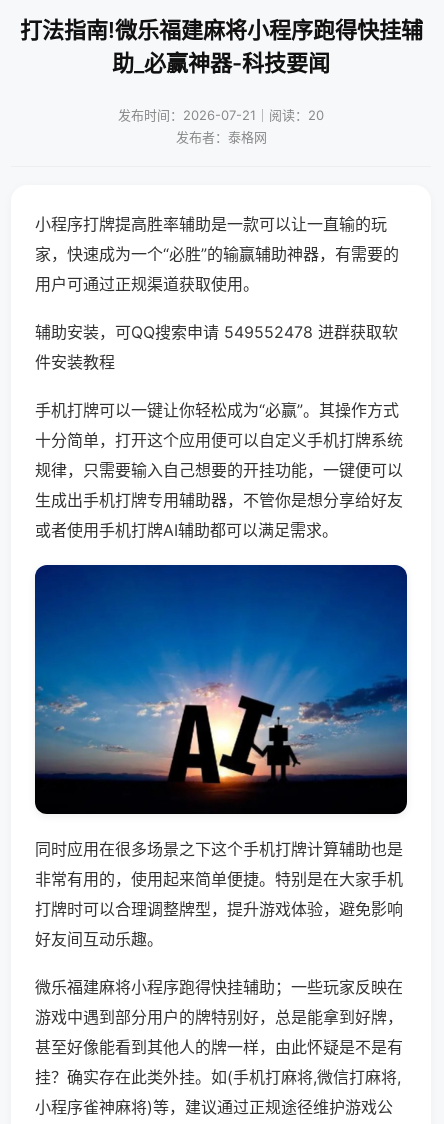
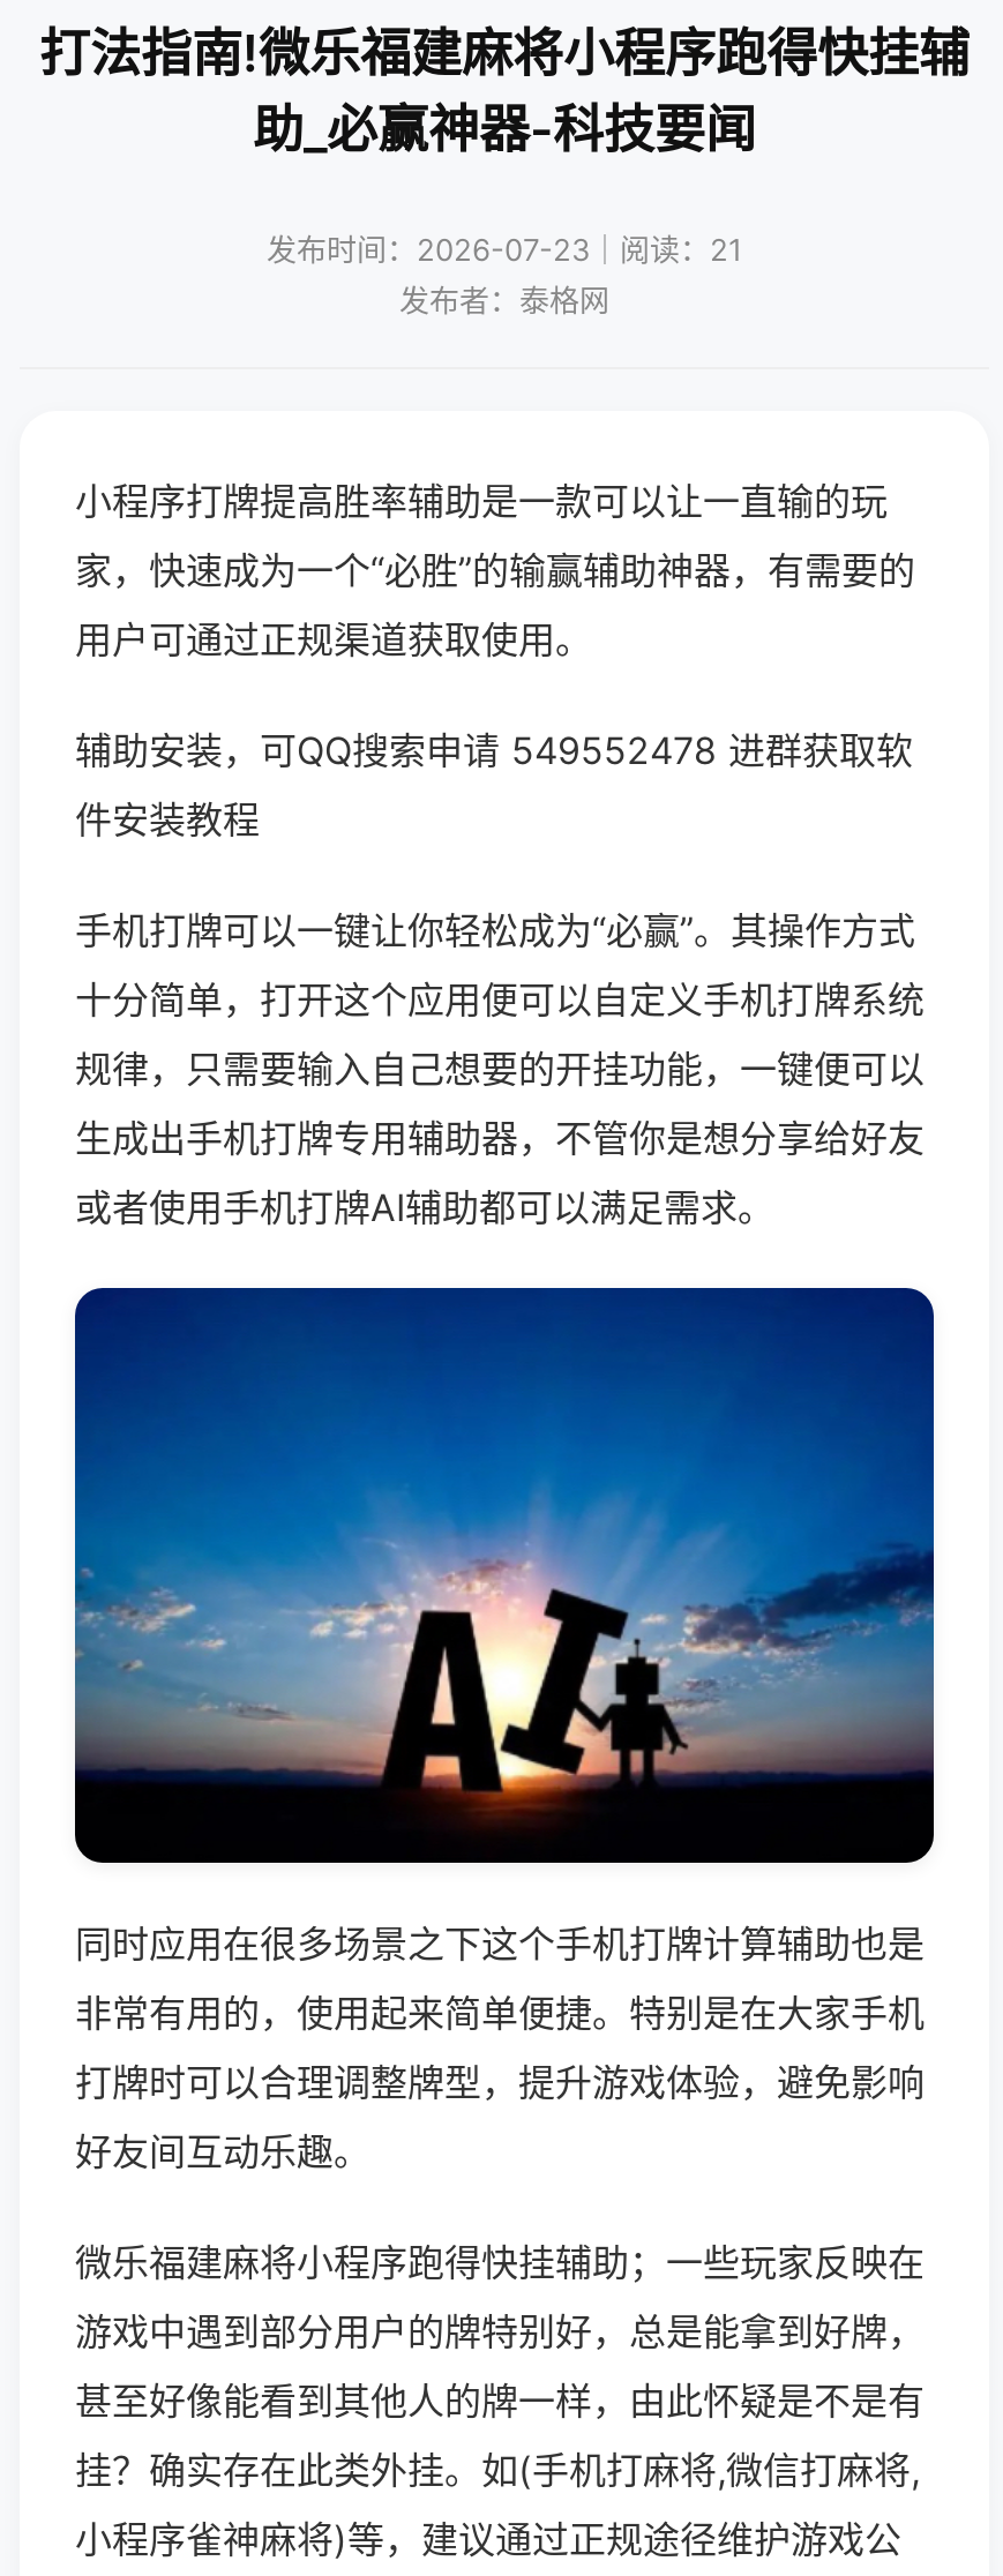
- 发布时间：2026-07-21｜阅读：20
+ 发布时间：2026-07-23｜阅读：21
